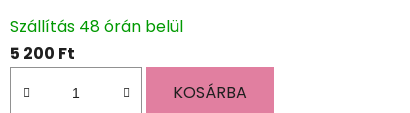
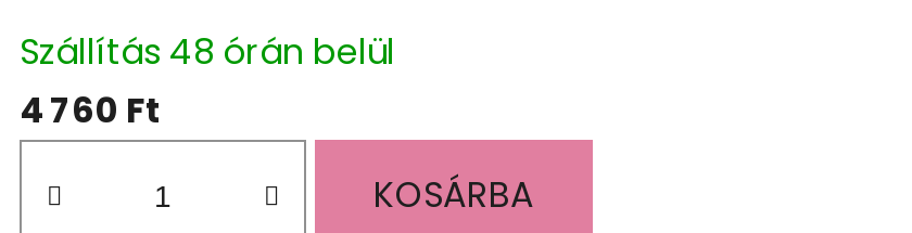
- 5 200 Ft
+ 4 760 Ft
